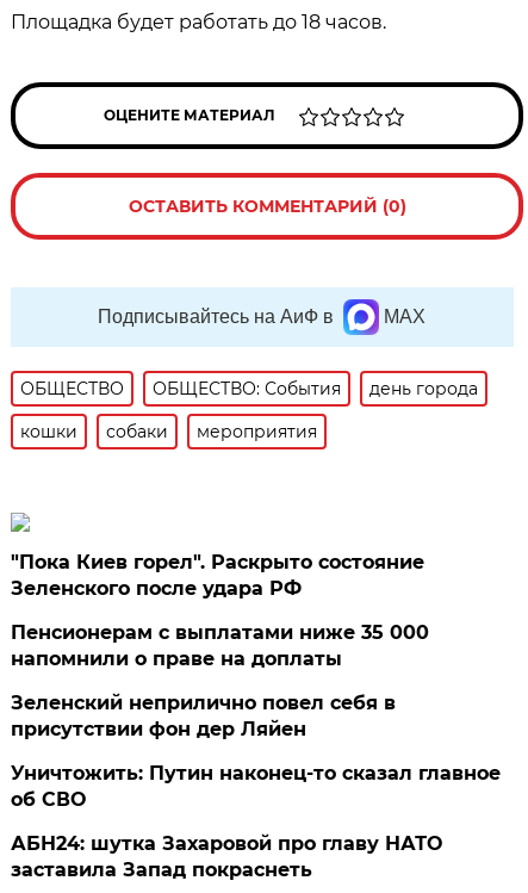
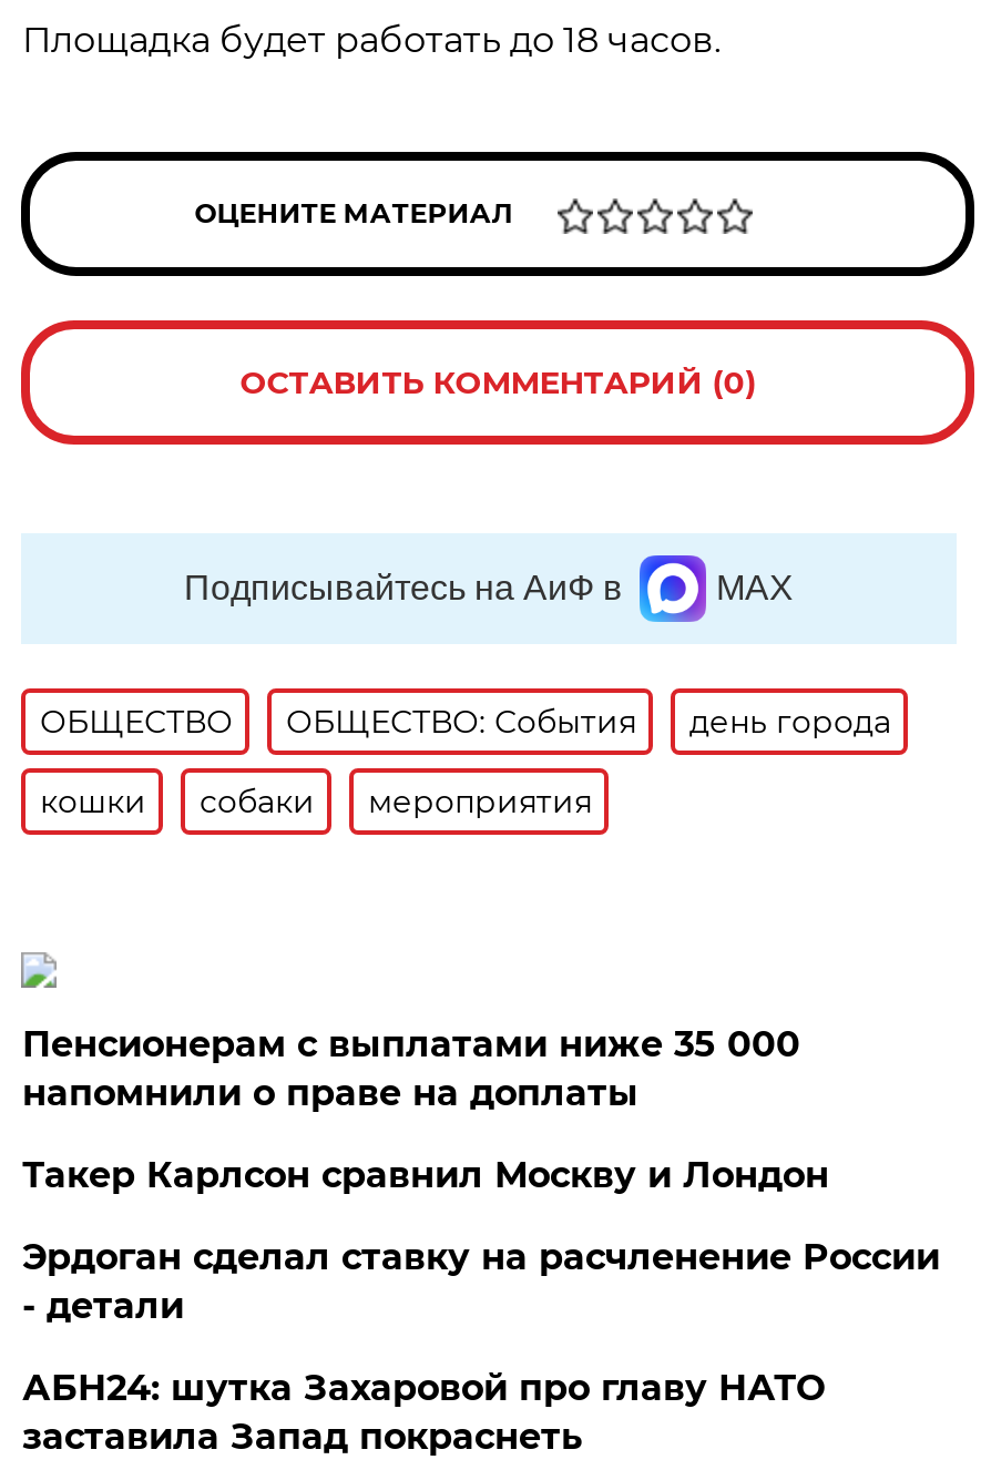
- "Пока Киев горел". Раскрыто состояние
- Зеленского после удара РФ

- Зеленский неприлично повел cебя в
- присутствии фон дер Ляйен
+ Такер Карлсон сравнил Москву и Лондон

- Уничтожить: Путин наконец-то сказал главное
- об СВО
+ Эрдоган сделал ставку на расчленение России
+ - детали
